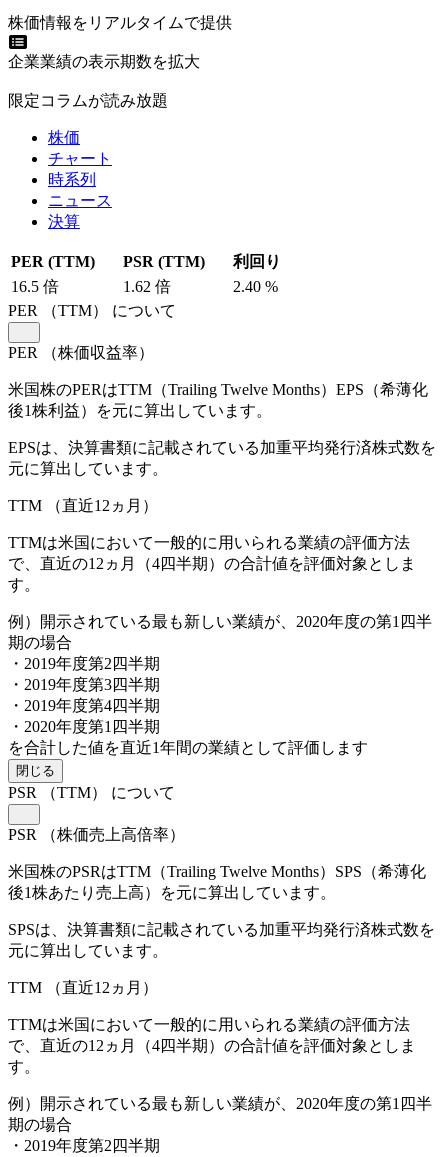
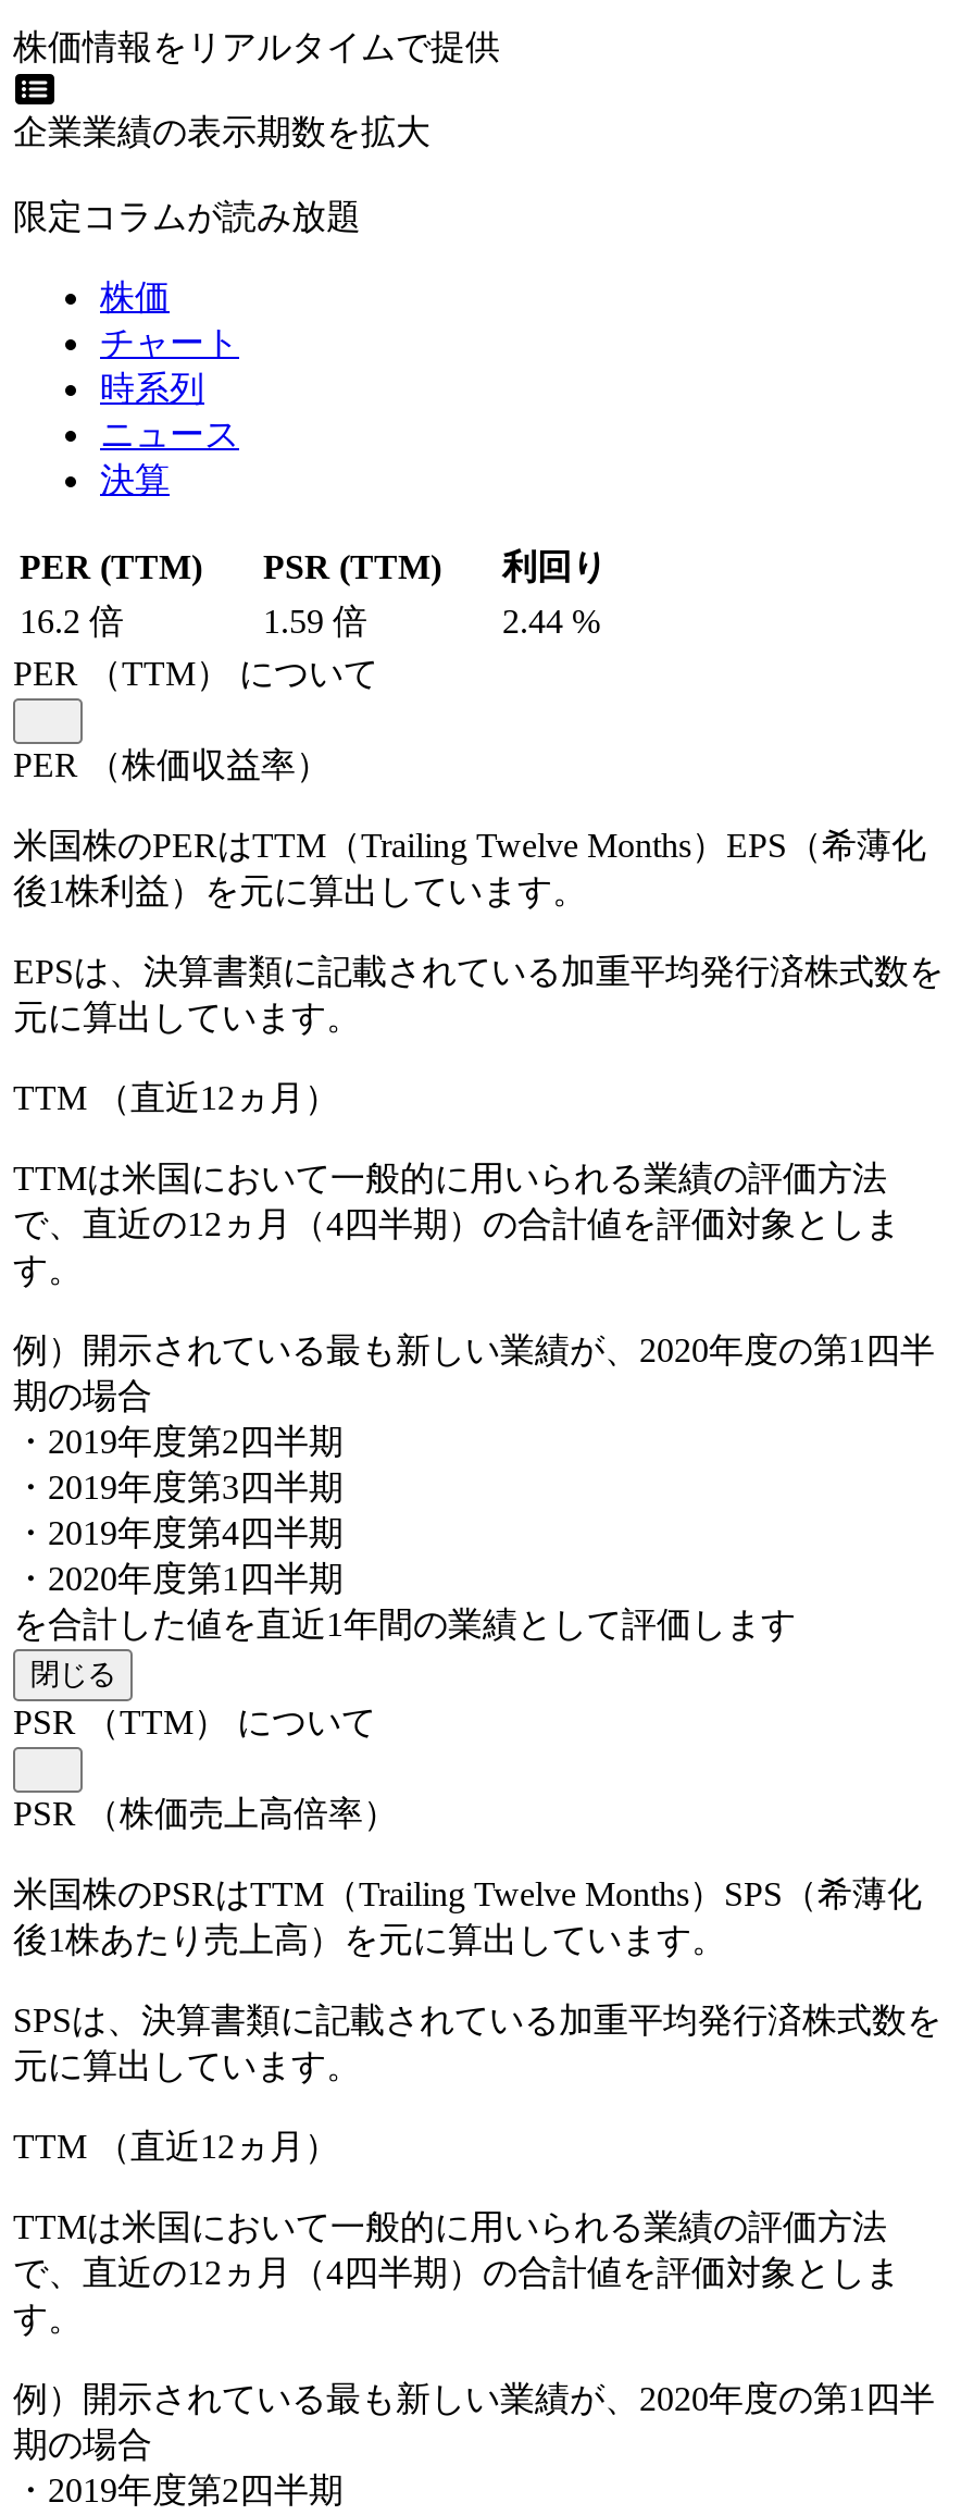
- 16.5倍
+ 16.2倍

- 1.62倍
+ 1.59倍

- 2.40%
+ 2.44%
